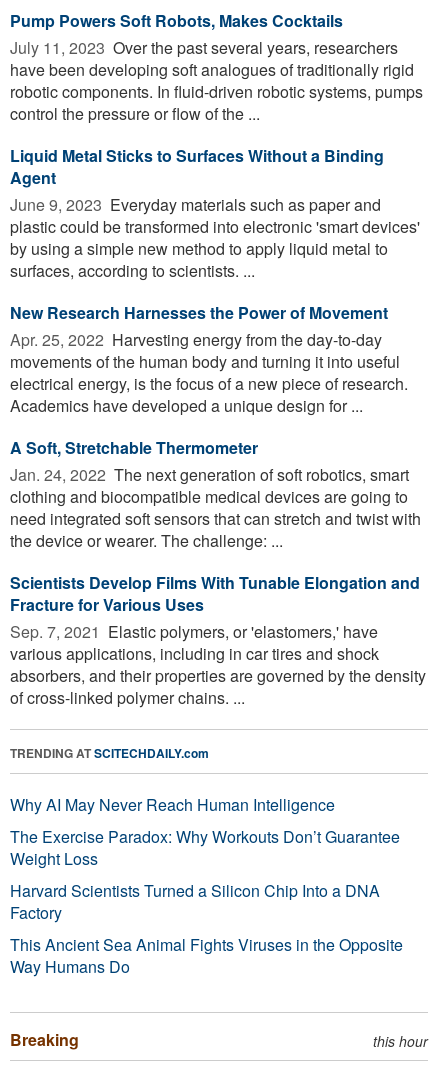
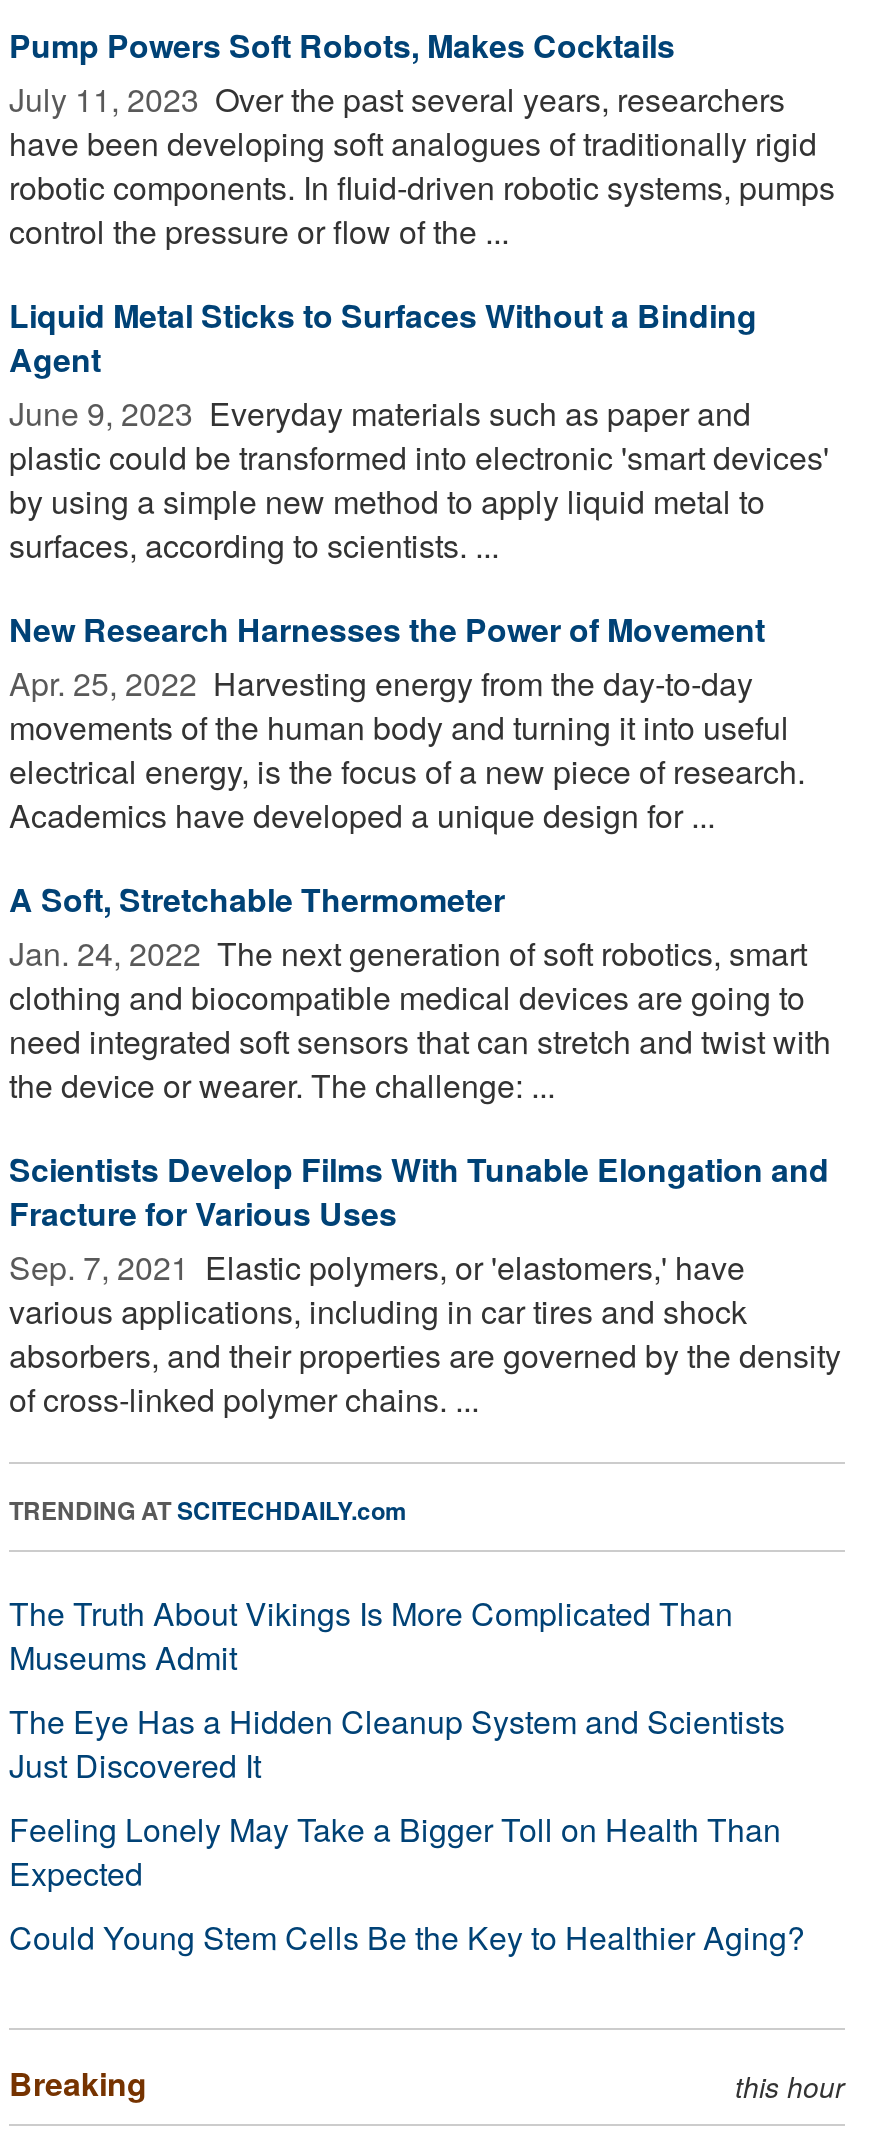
- Why AI May Never Reach Human Intelligence
- The Exercise Paradox: Why Workouts Don’t Guarantee
- Weight Loss
- Harvard Scientists Turned a Silicon Chip Into a DNA
- Factory
- This Ancient Sea Animal Fights Viruses in the Opposite
- Way Humans Do
+ The Truth About Vikings Is More Complicated Than
+ Museums Admit
+ The Eye Has a Hidden Cleanup System and Scientists
+ Just Discovered It
+ Feeling Lonely May Take a Bigger Toll on Health Than
+ Expected
+ Could Young Stem Cells Be the Key to Healthier Aging?
